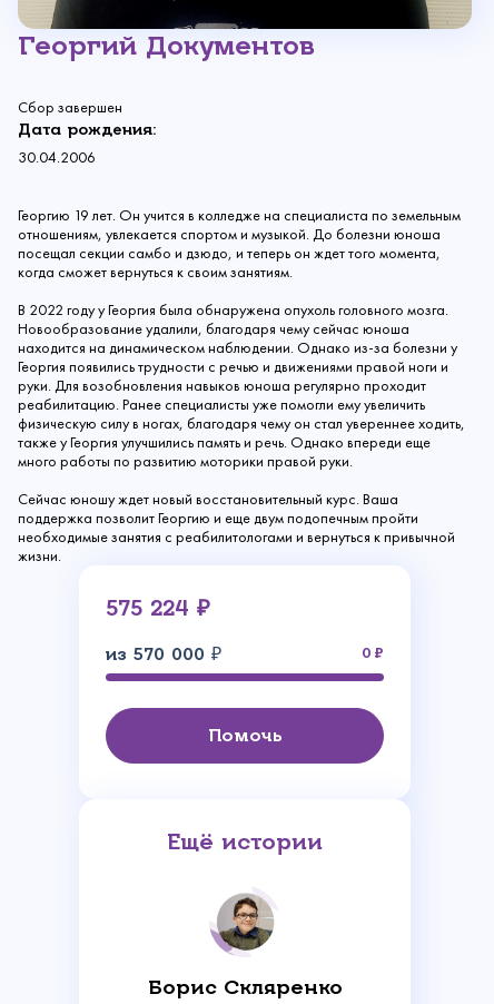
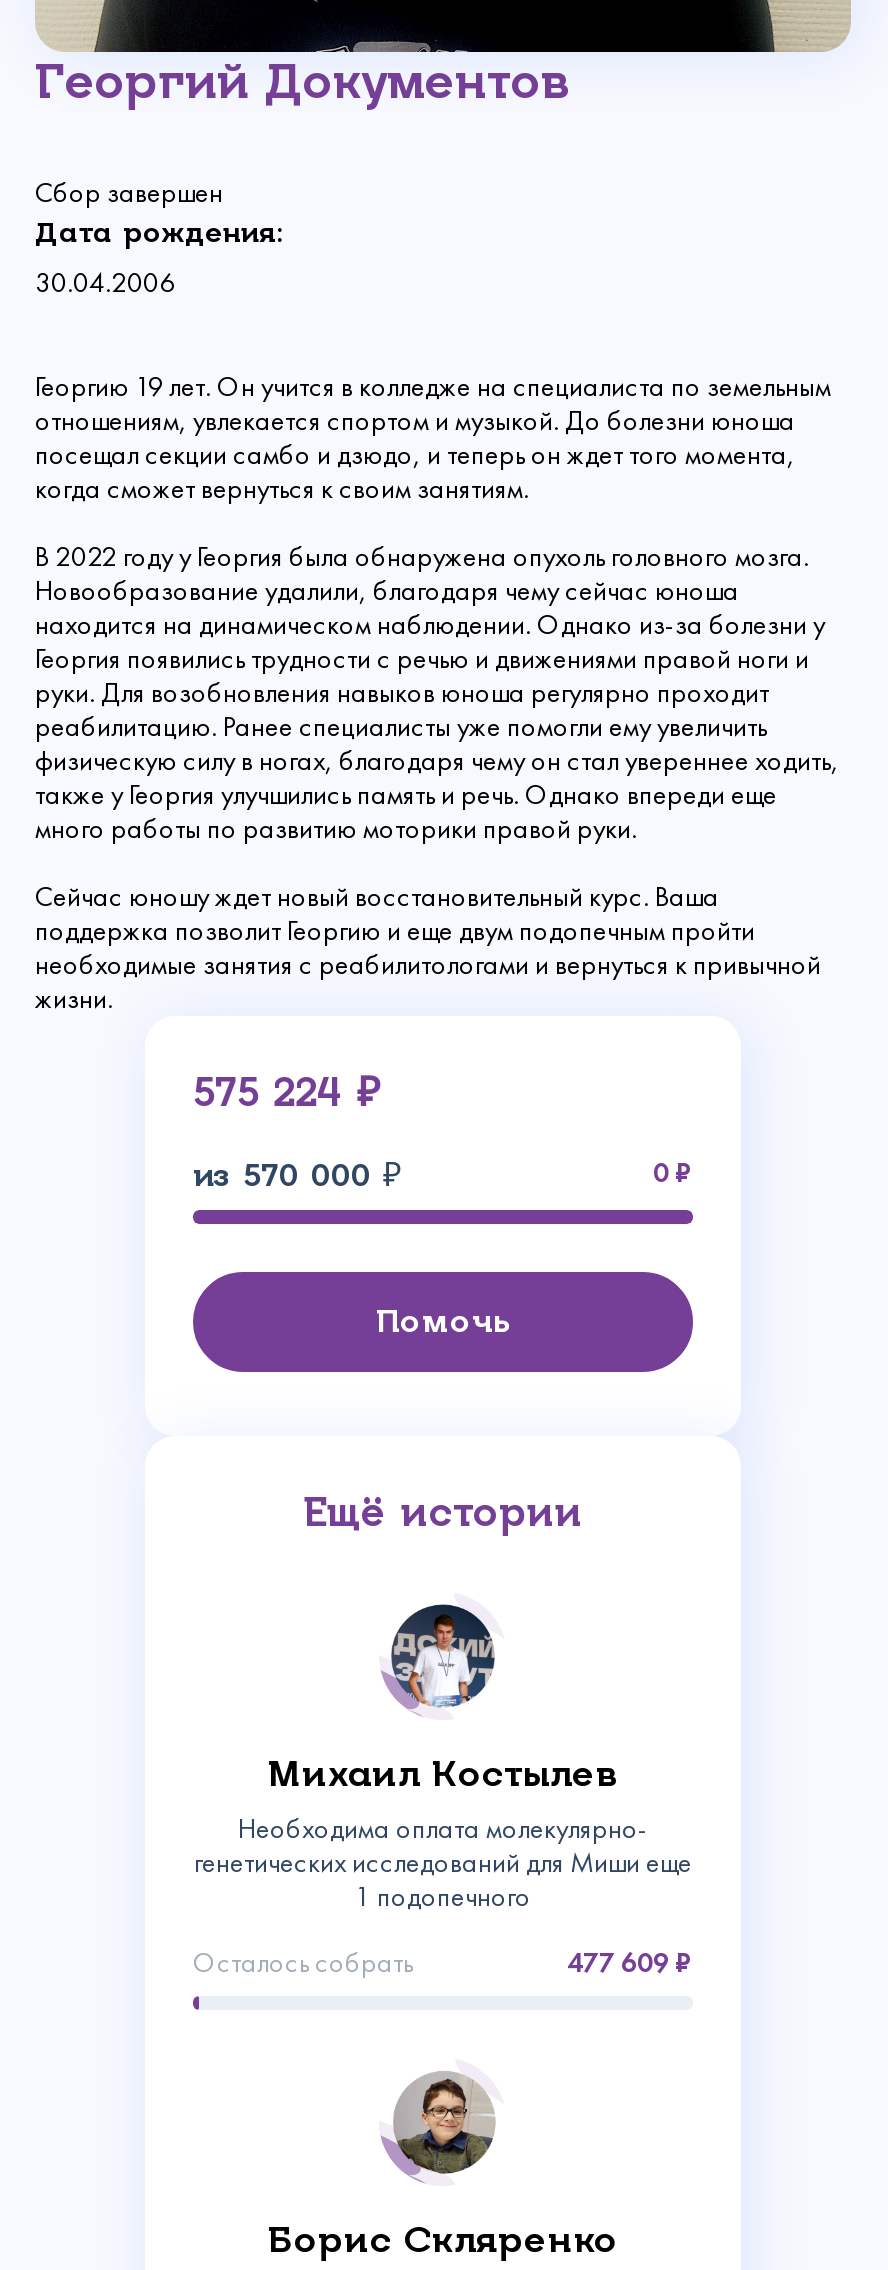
+ [image]
+ Михаил Костылев
+ Необходима оплата молекулярно-
+ генетических исследований для Миши еще
+ 1 подопечного
+ Осталось собрать
+ 477 609
